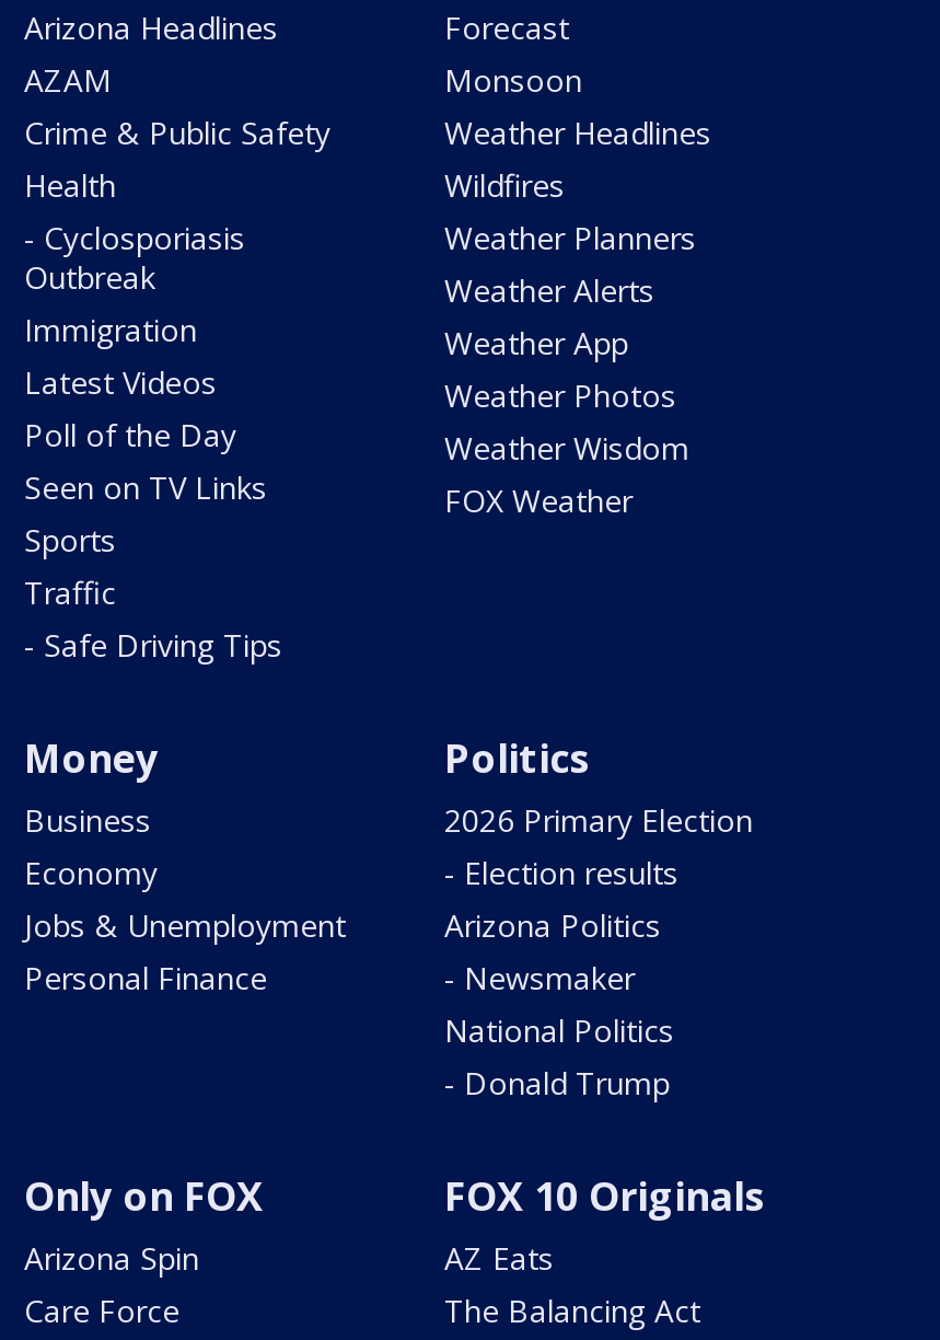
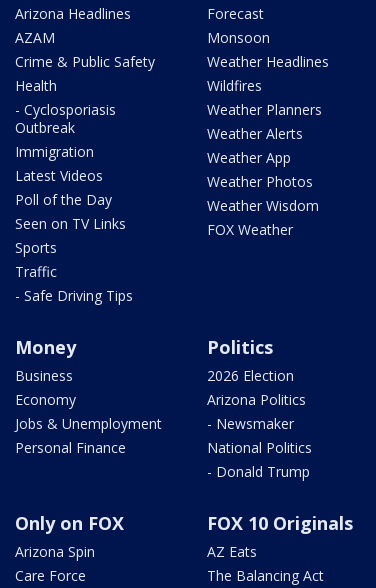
- 2026 Primary Election
- - Election results
+ 2026 Election
